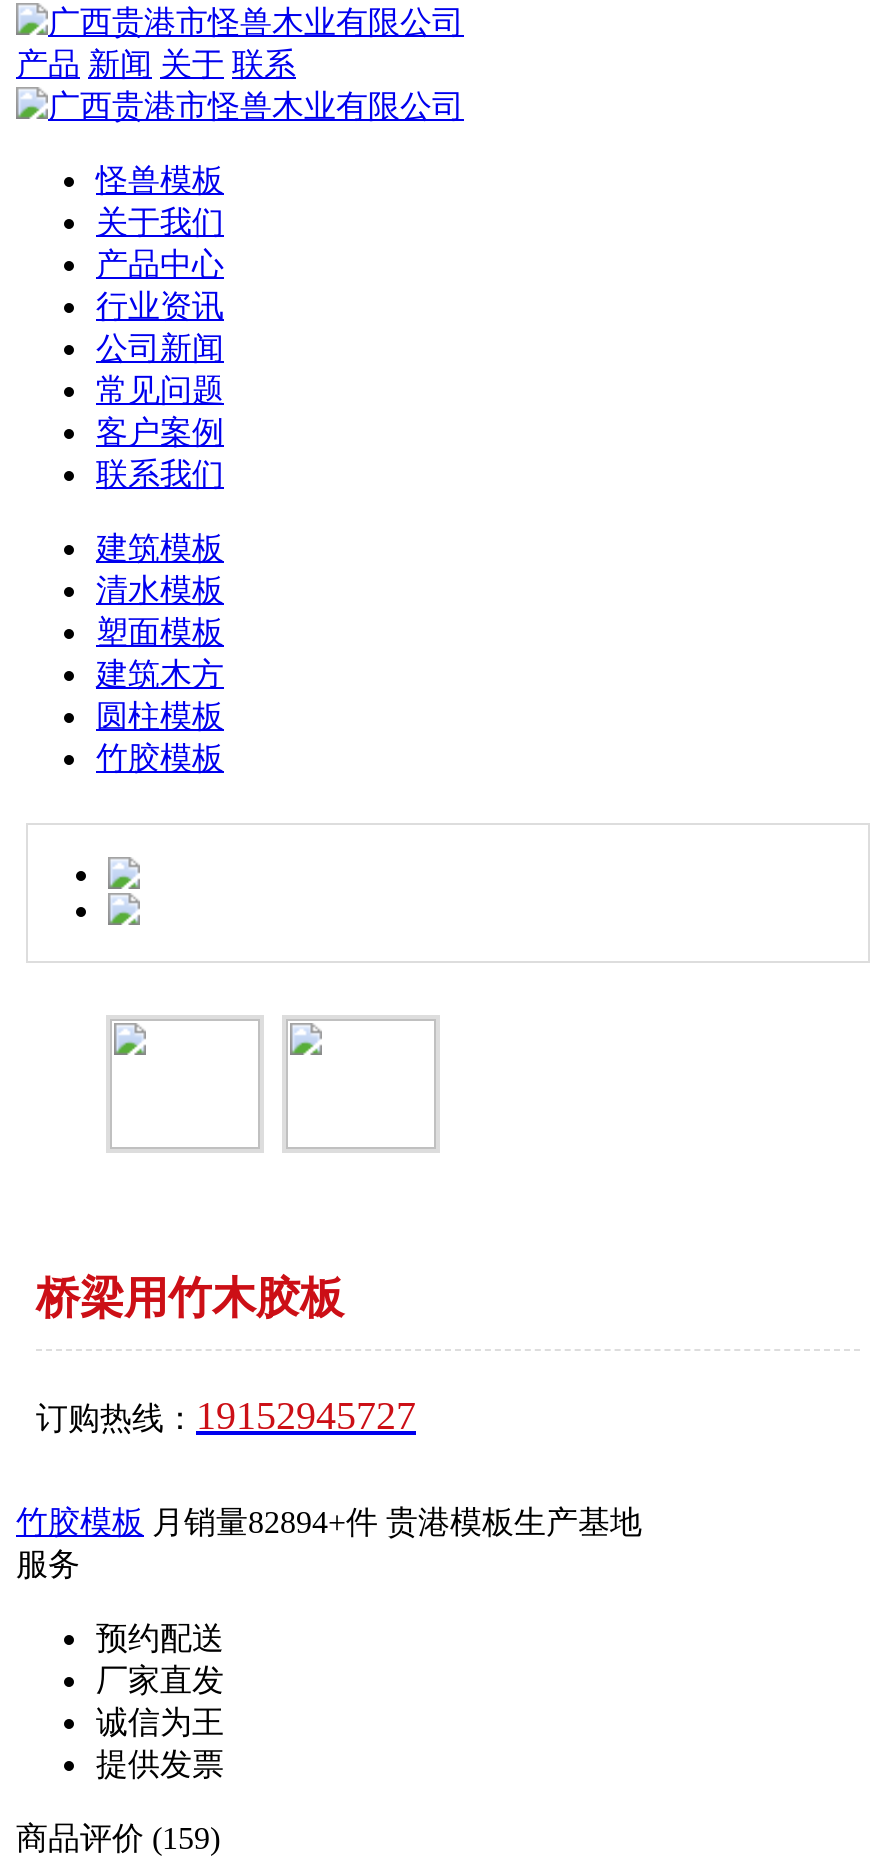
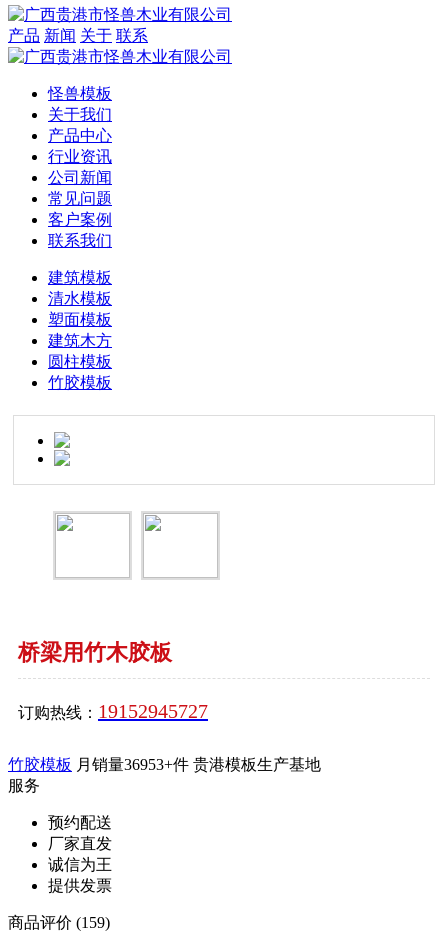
- 竹胶模板 月销量82894+件 贵港模板生产基地
+ 竹胶模板 月销量36953+件 贵港模板生产基地
